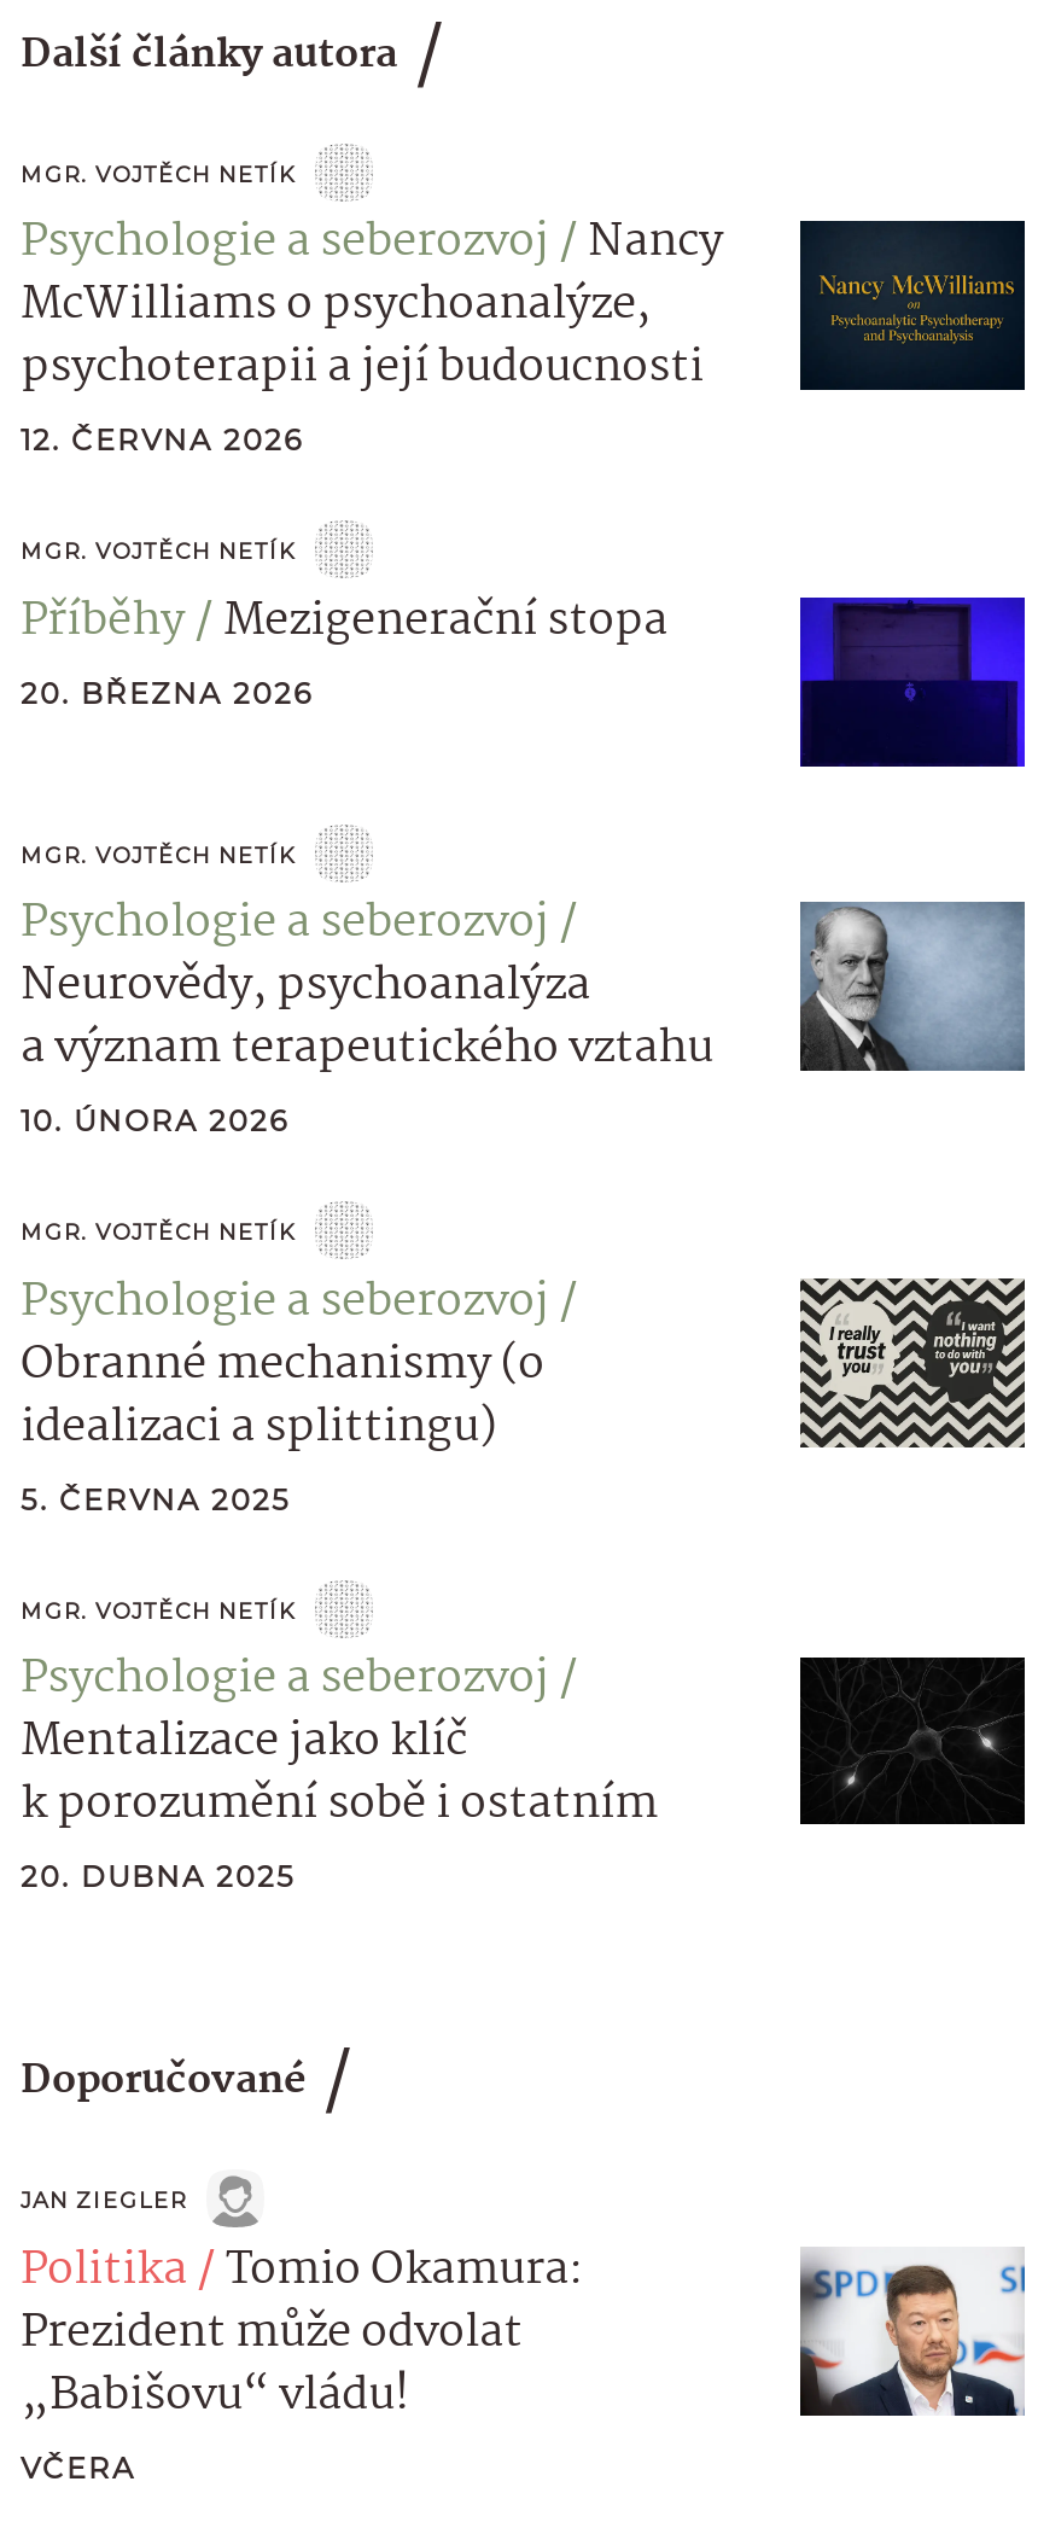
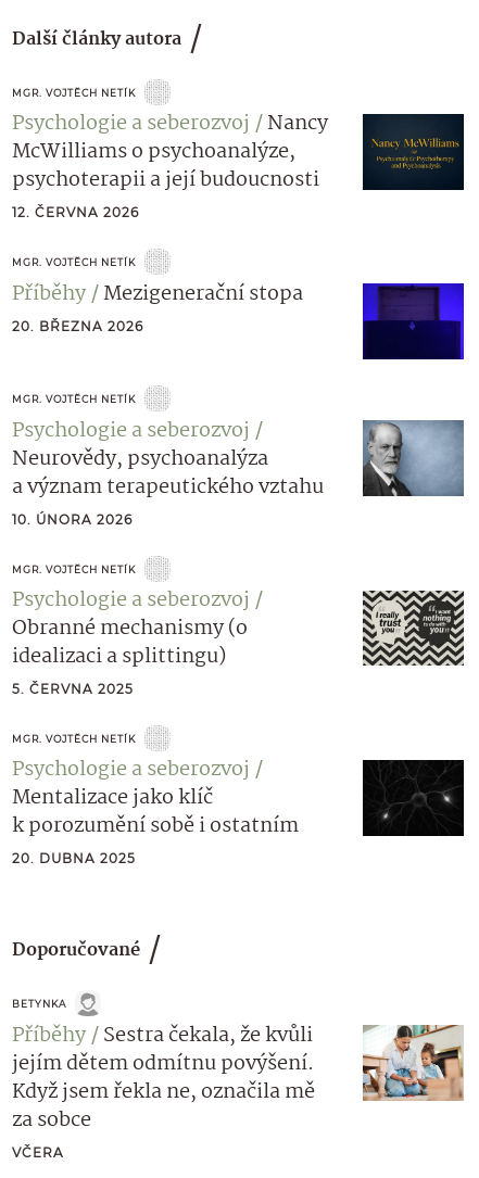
- JAN ZIEGLER
- Politika Tomio Okamura:
- Prezident může odvolat
- „Babišovu“ vládu!
+ BETYNKA
+ Příběhy Sestra čekala, že kvůli
+ jejím dětem odmítnu povýšení.
+ Když jsem řekla ne, označila mě
+ za sobce

- [image]
+ [image]
